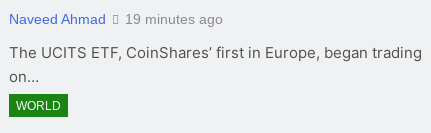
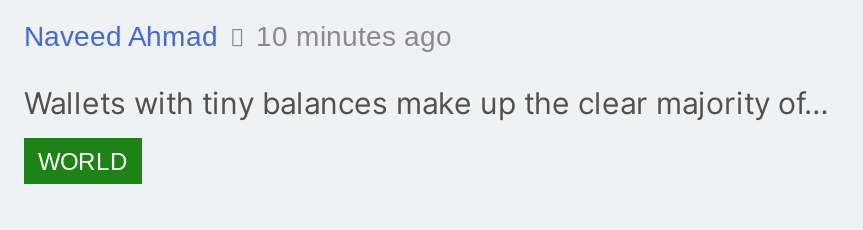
- Naveed Ahmad 19 minutes ago
+ Naveed Ahmad 10 minutes ago

- The UCITS ETF, CoinShares’ first in Europe, began trading
- on…
+ Wallets with tiny balances make up the clear majority of…
